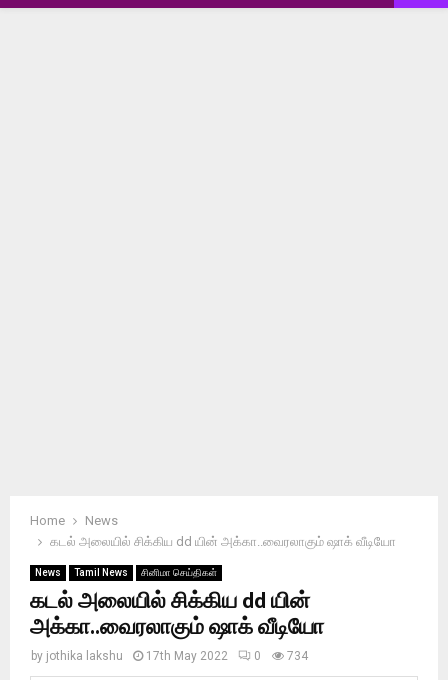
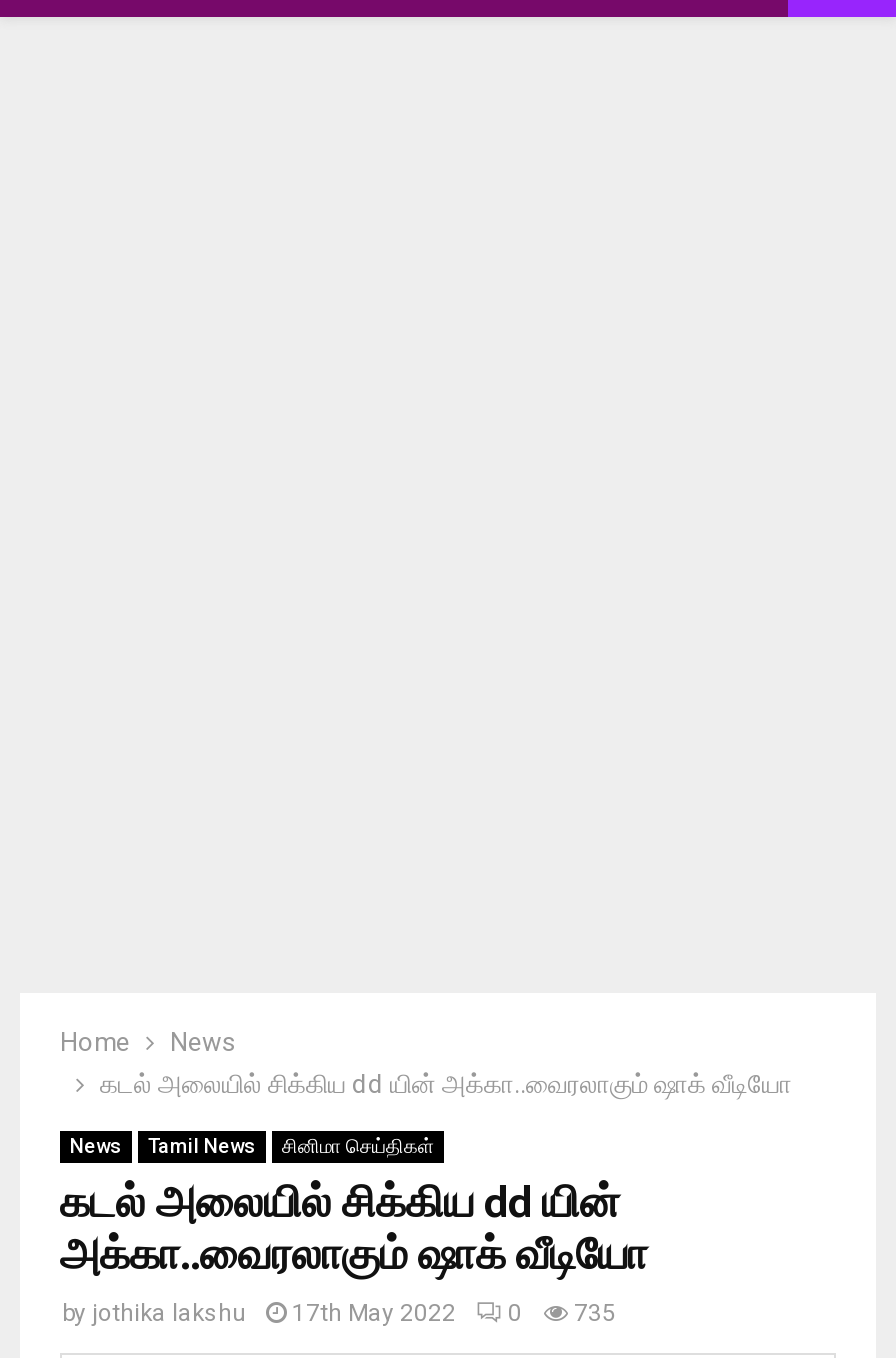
- by jothika lakshu 17th May 2022 0 734
+ by jothika lakshu 17th May 2022 0 735
